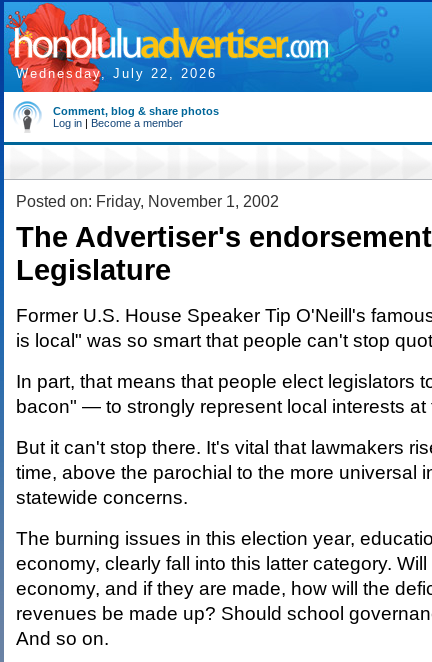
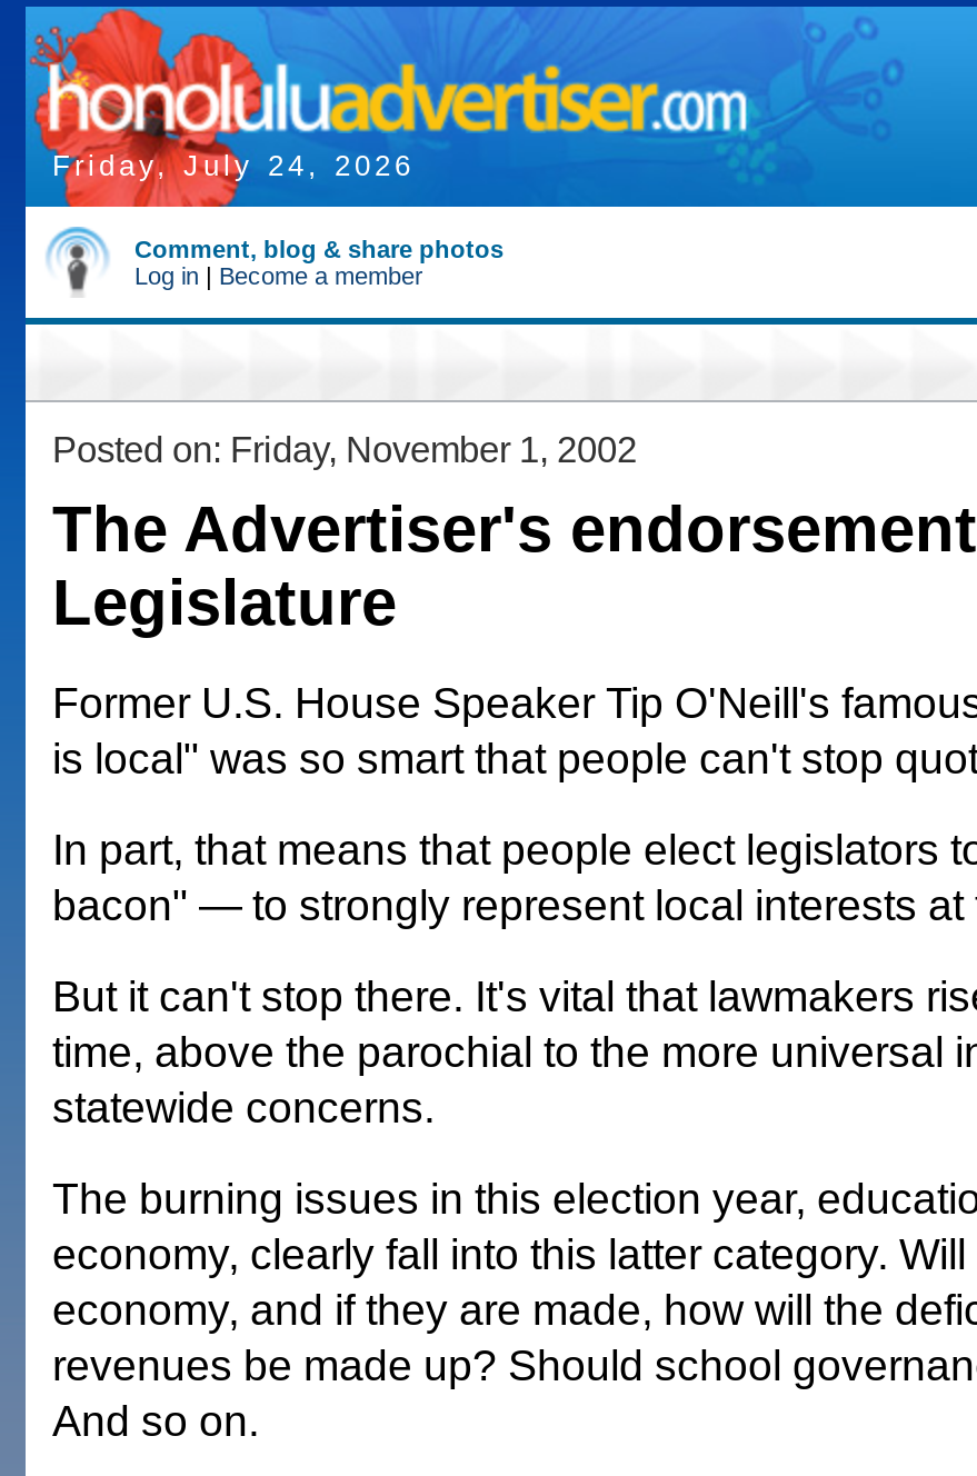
- Wednesday, July 22, 2026
+ Friday, July 24, 2026
